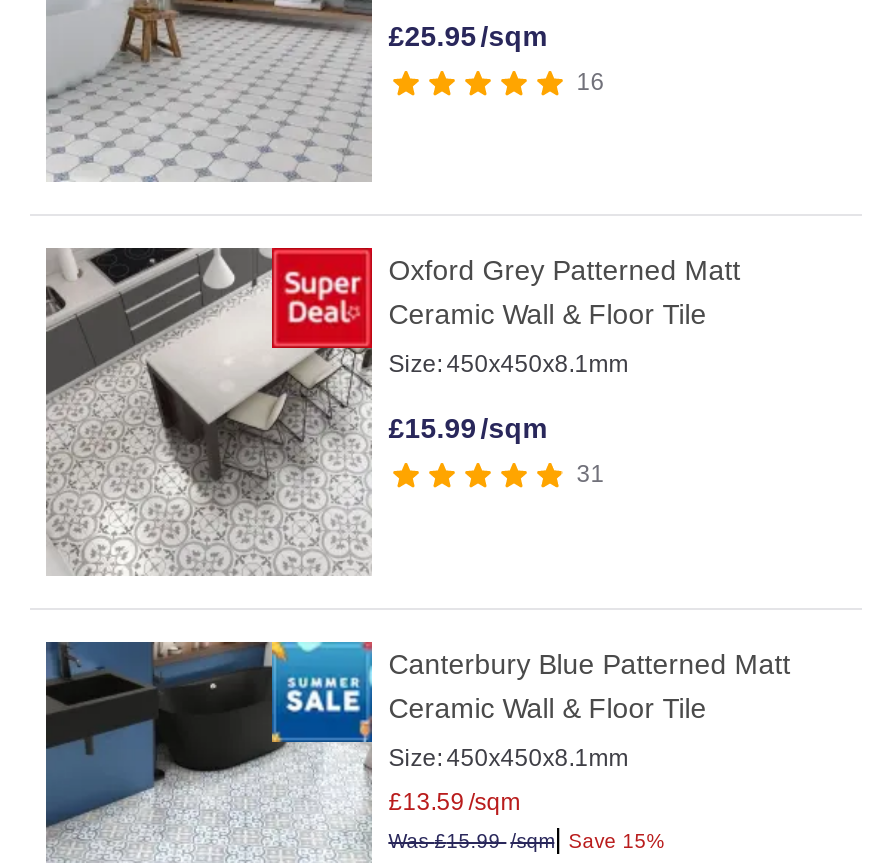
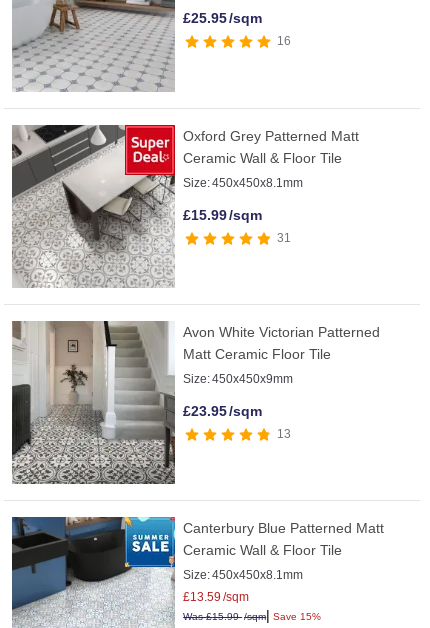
+ [image]
+ Avon White Victorian Patterned
+ Matt Ceramic Floor Tile
+ Size: 450x450x9mm
+ £23.95 /sqm
+ 13
